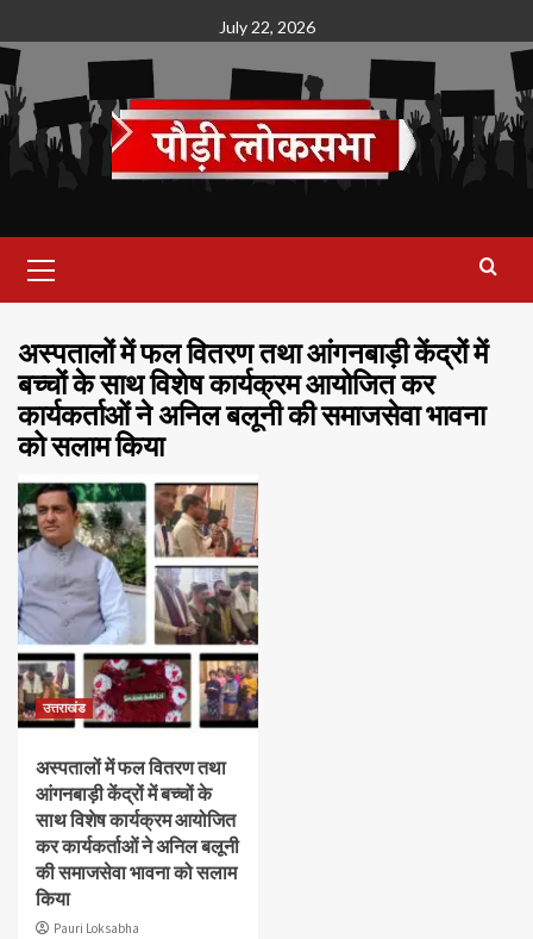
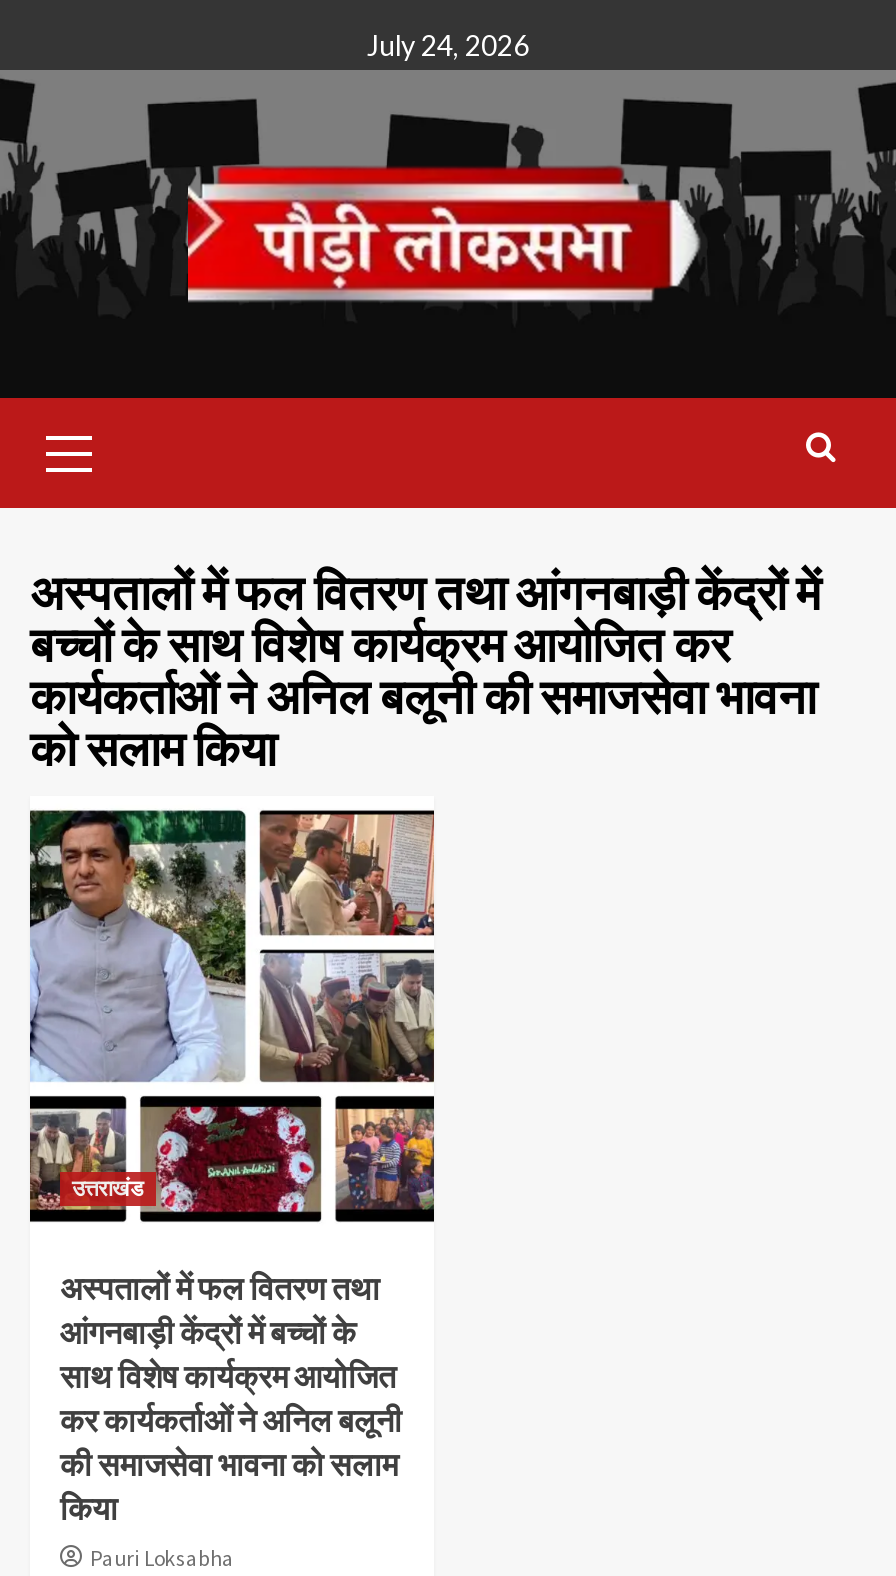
- July 22, 2026
+ July 24, 2026
